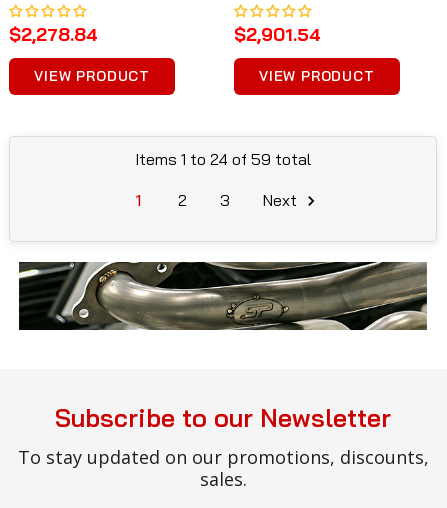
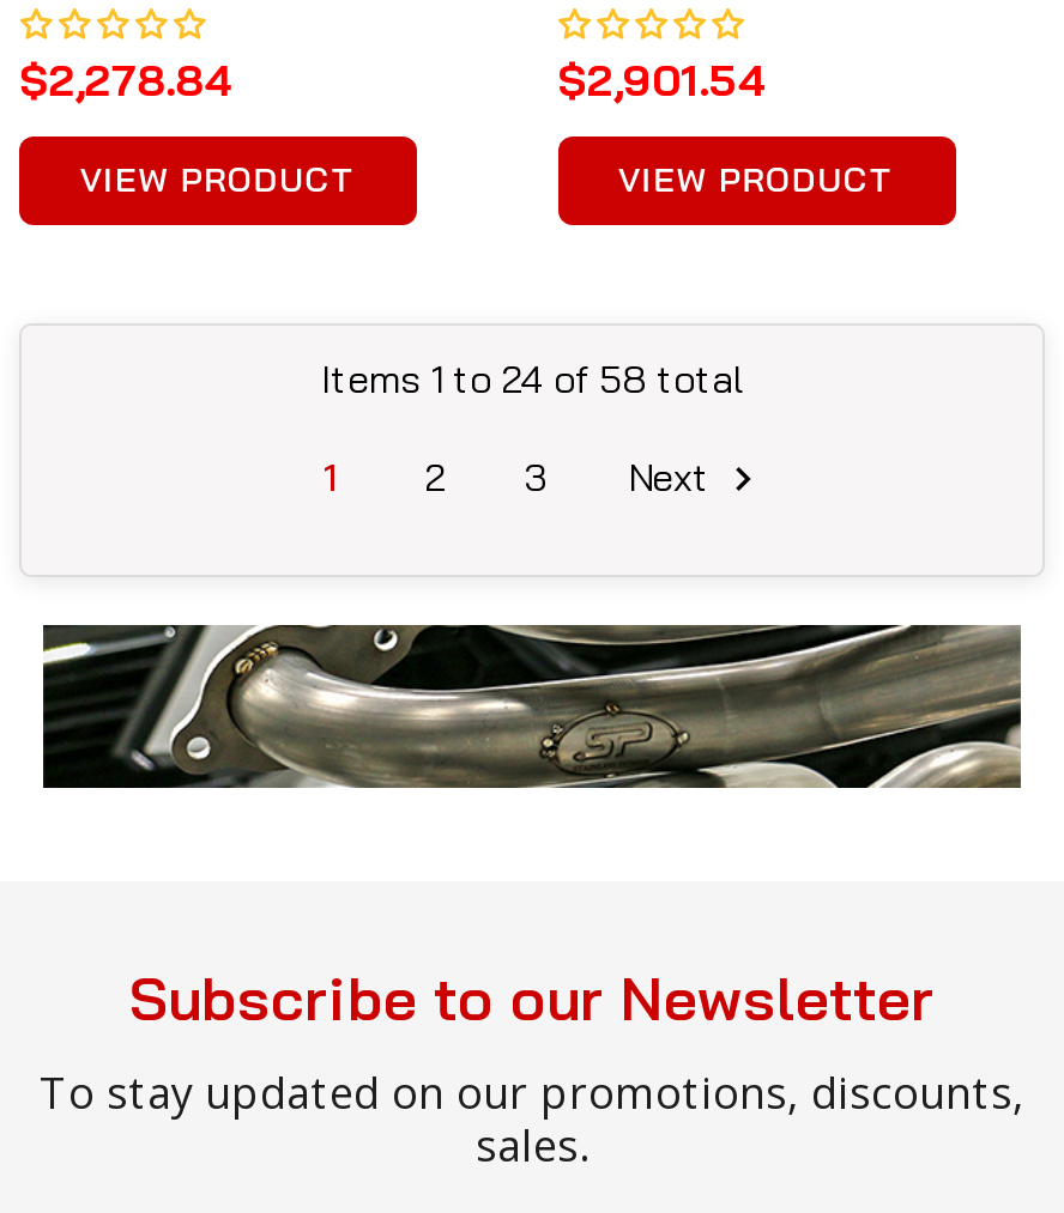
- Items 1 to 24 of 59 total
+ Items 1 to 24 of 58 total
